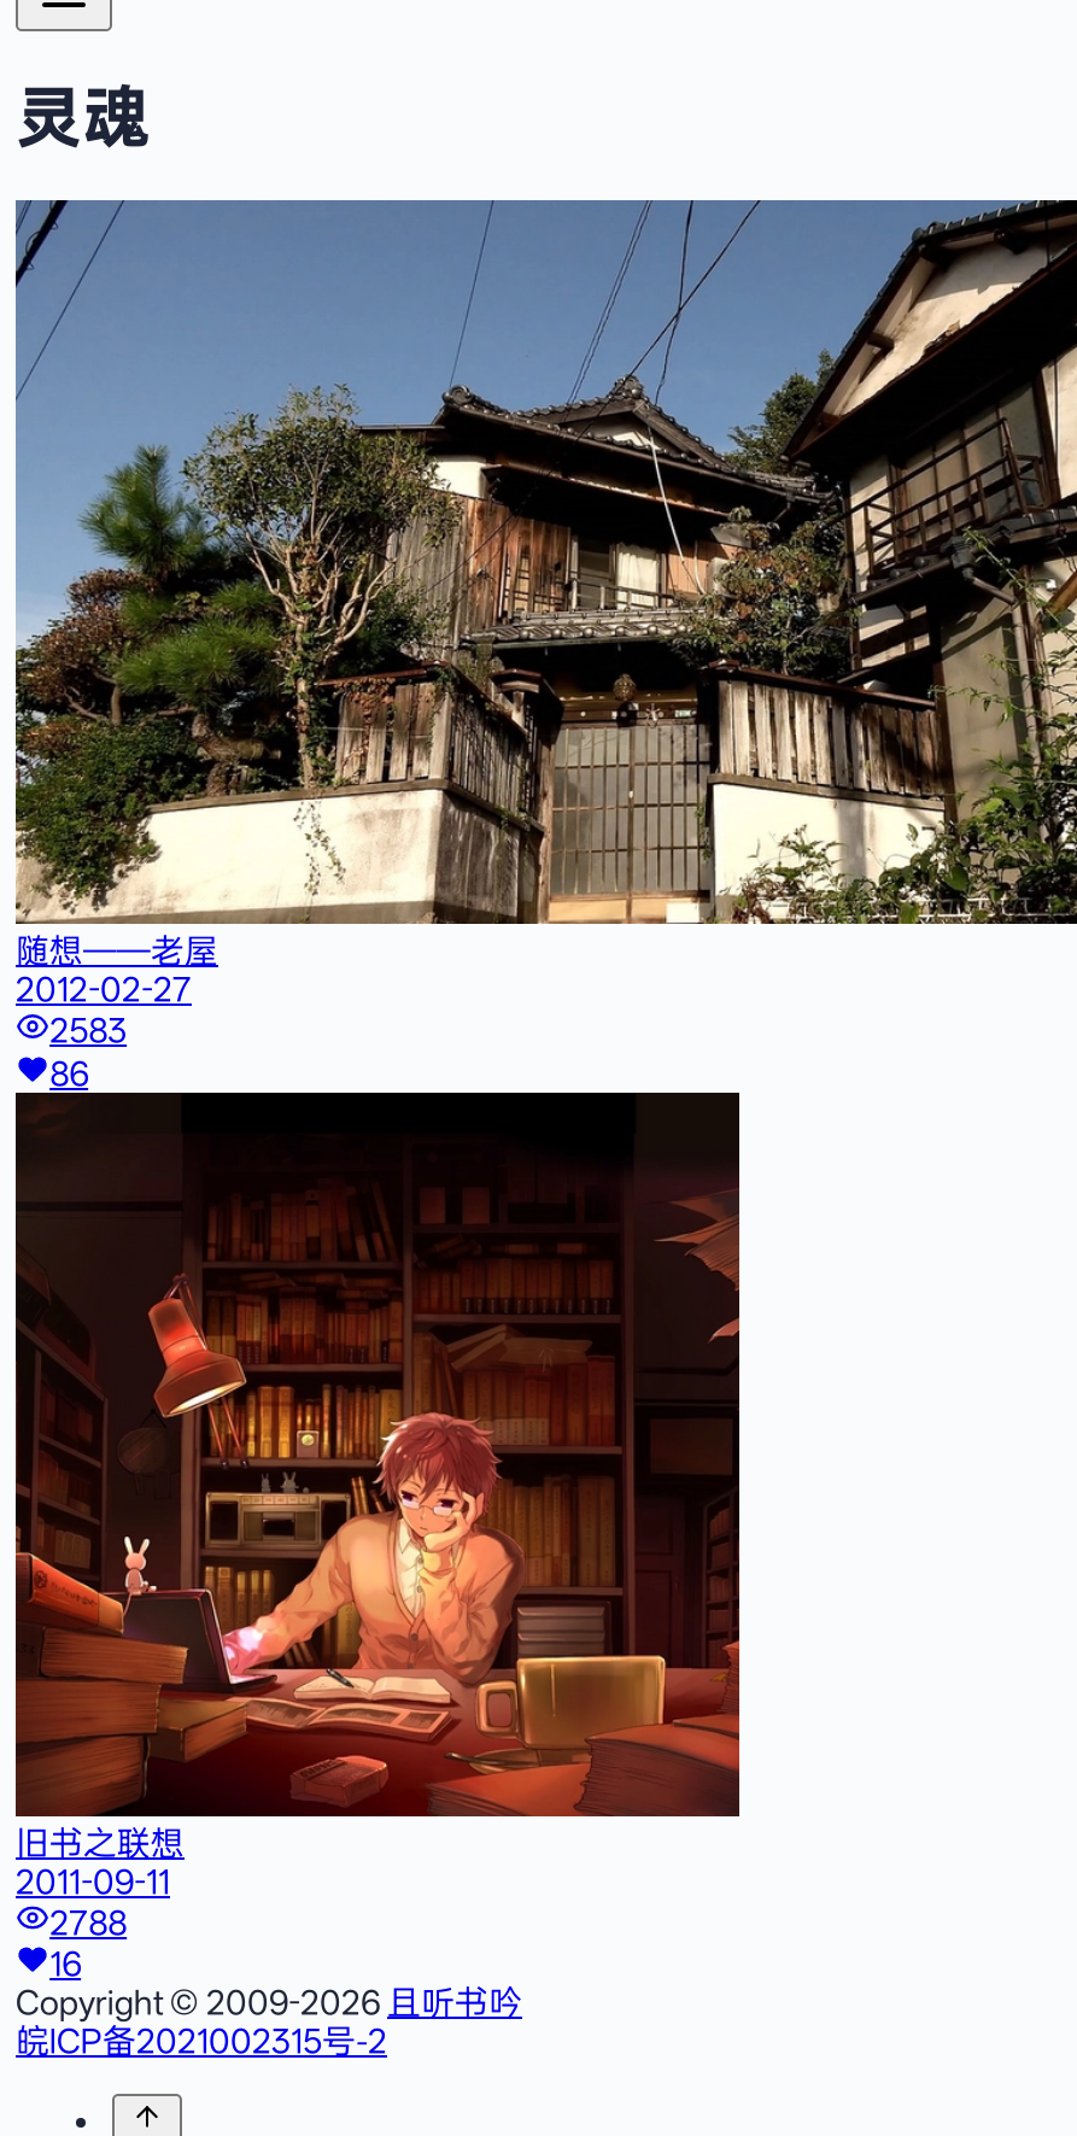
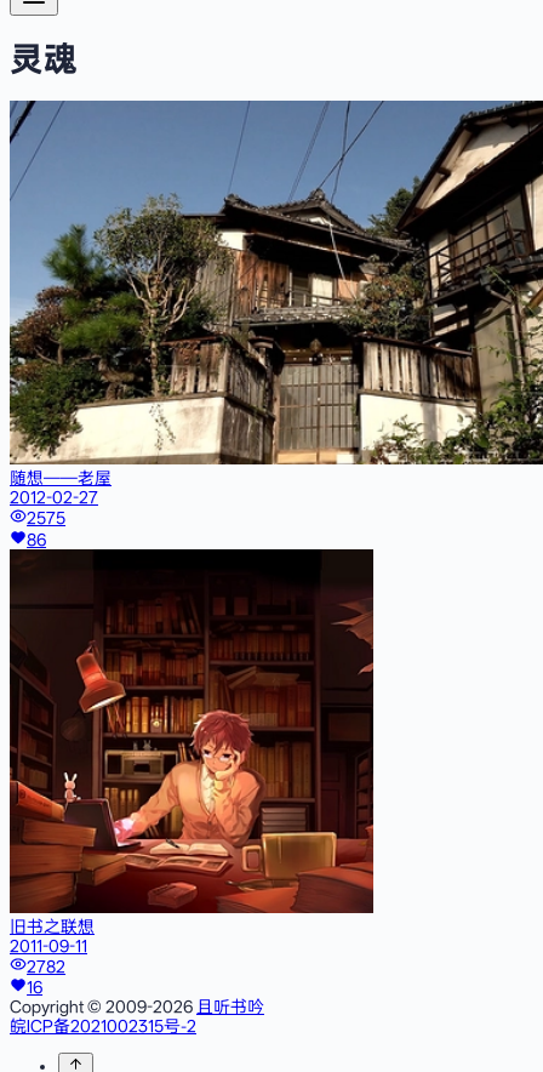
- 2583
+ 2575

- 2788
+ 2782
